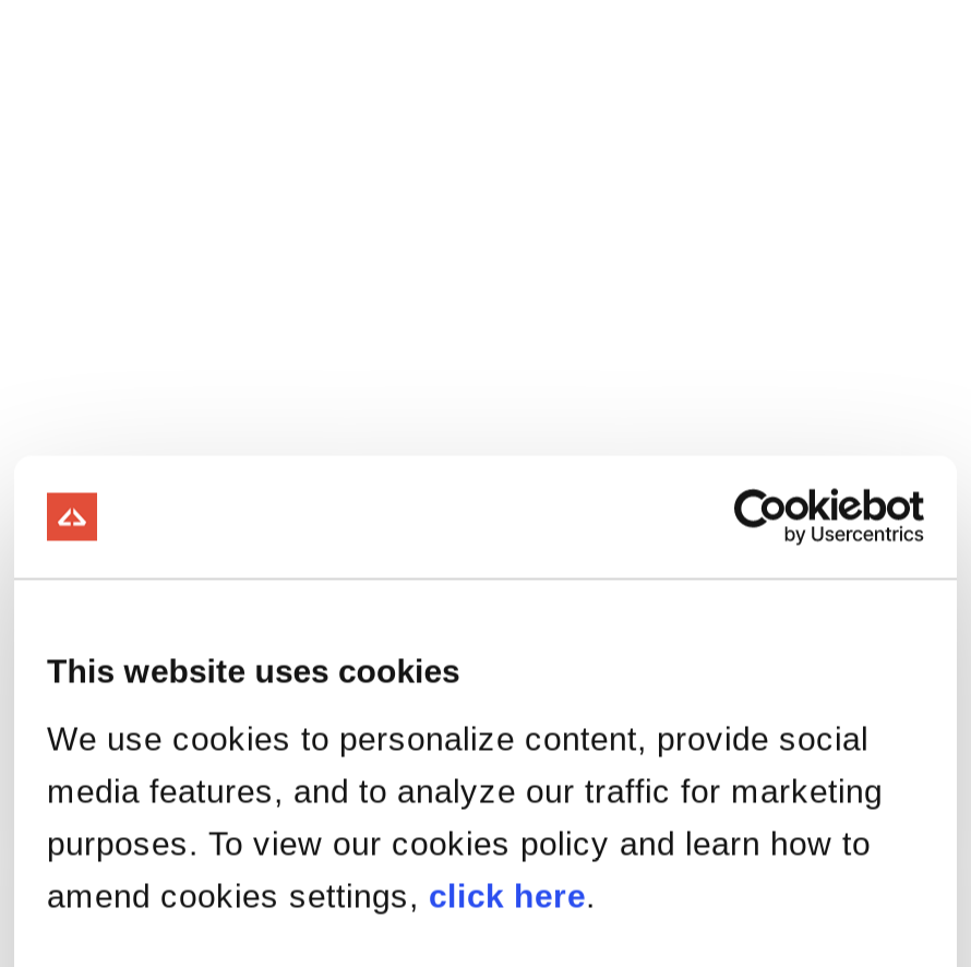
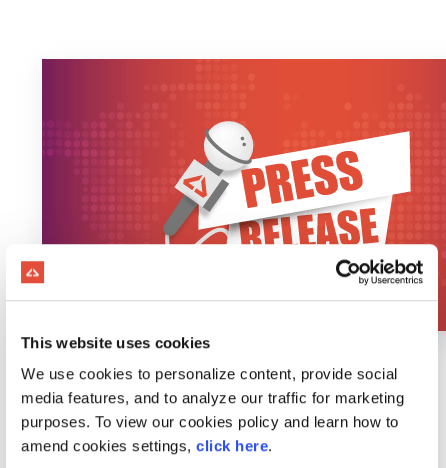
+ [image]
